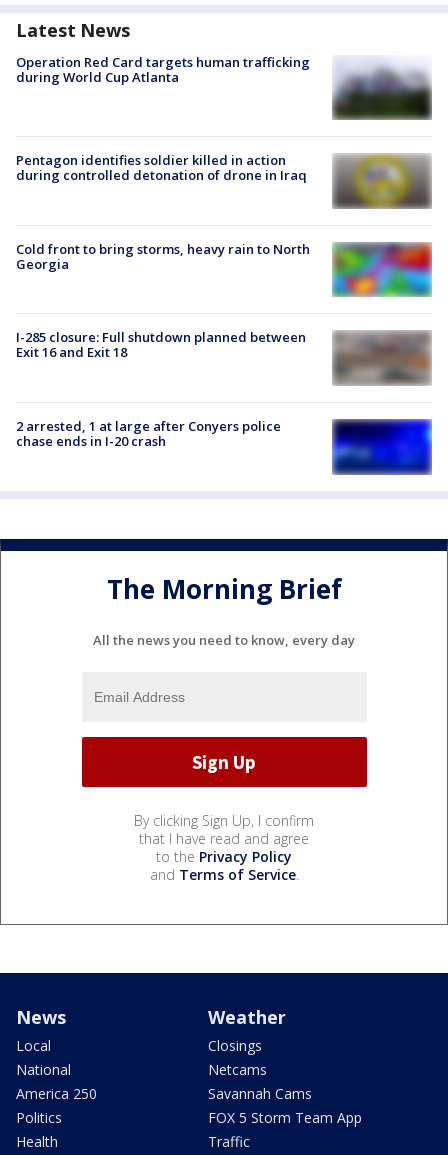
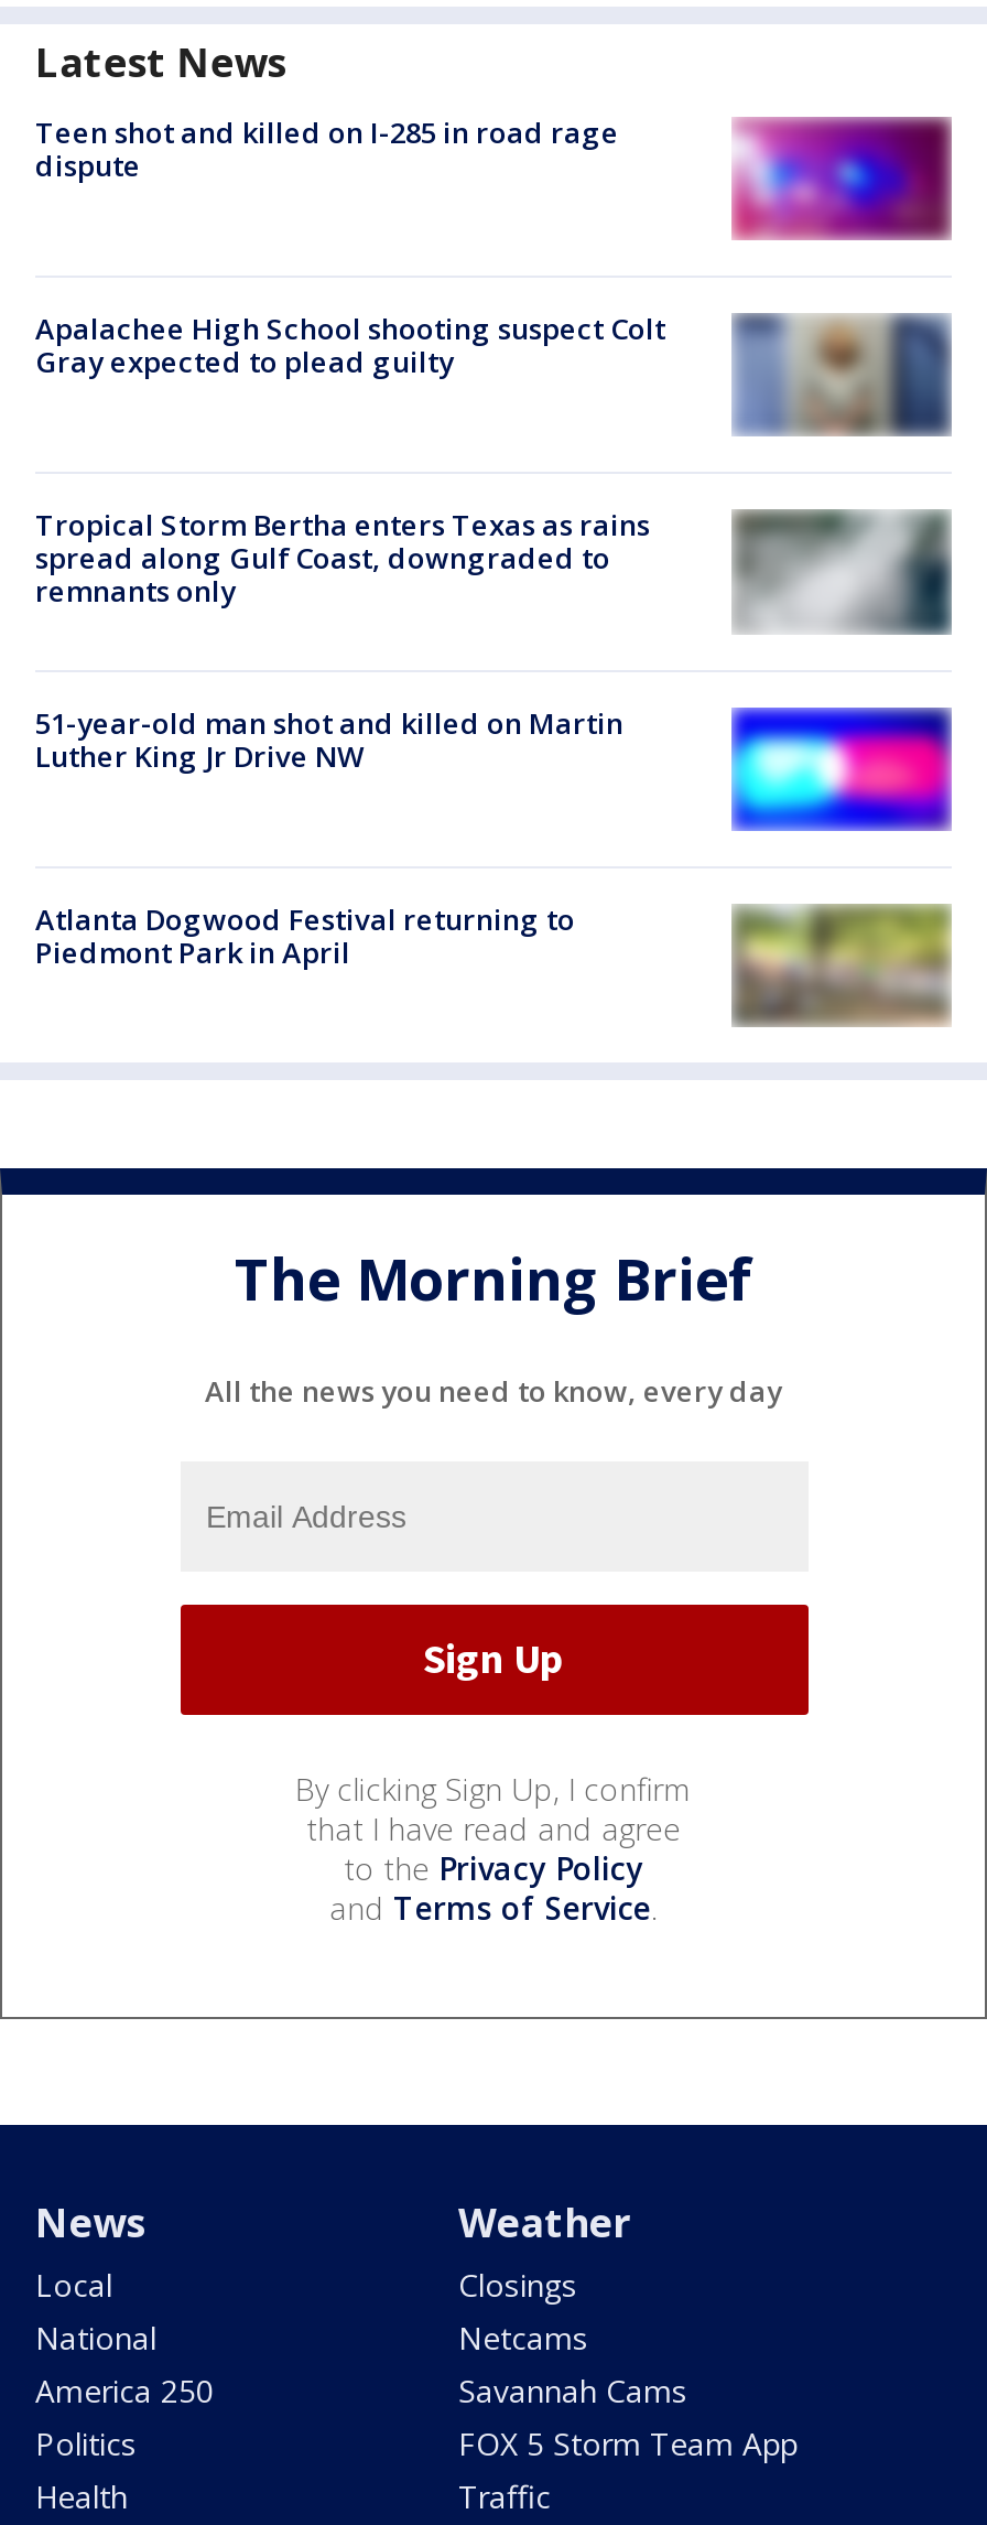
- Operation Red Card targets human trafficking
- during World Cup Atlanta
+ Teen shot and killed on I-285 in road rage
+ dispute

- [image]
+ [image]

- [image]
- Pentagon identifies soldier killed in action
- during controlled detonation of drone in Iraq
+ [image]
+ Apalachee High School shooting suspect Colt
+ Gray expected to plead guilty

- [image]
- Cold front to bring storms, heavy rain to North
- Georgia
+ [image]
+ Tropical Storm Bertha enters Texas as rains
+ spread along Gulf Coast, downgraded to
+ remnants only

- I-285 closure: Full shutdown planned between
- Exit 16 and Exit 18
+ 51-year-old man shot and killed on Martin
+ Luther King Jr Drive NW

- [image]
+ [image]

- 2 arrested, 1 at large after Conyers police
- chase ends in I-20 crash
+ Atlanta Dogwood Festival returning to
+ Piedmont Park in April

- [image]
+ [image]
